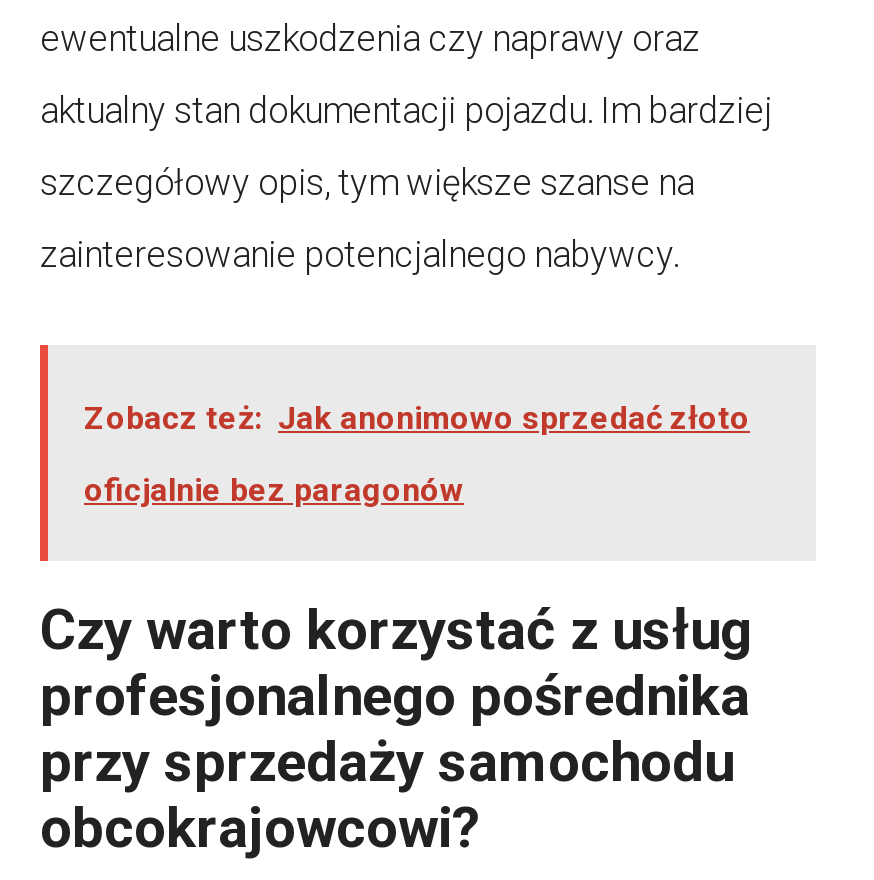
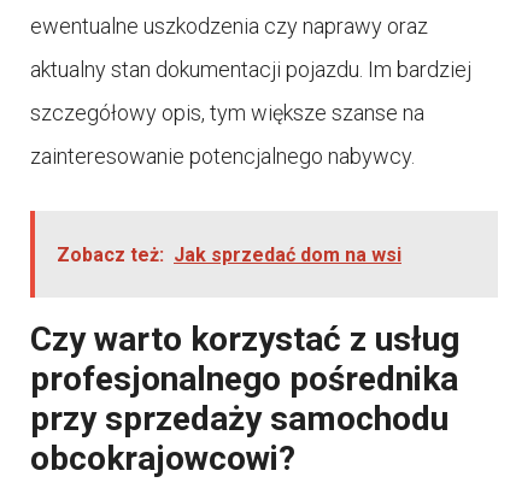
- Zobacz też: Jak anonimowo sprzedać złoto
- oficjalnie bez paragonów
+ Zobacz też: Jak sprzedać dom na wsi
